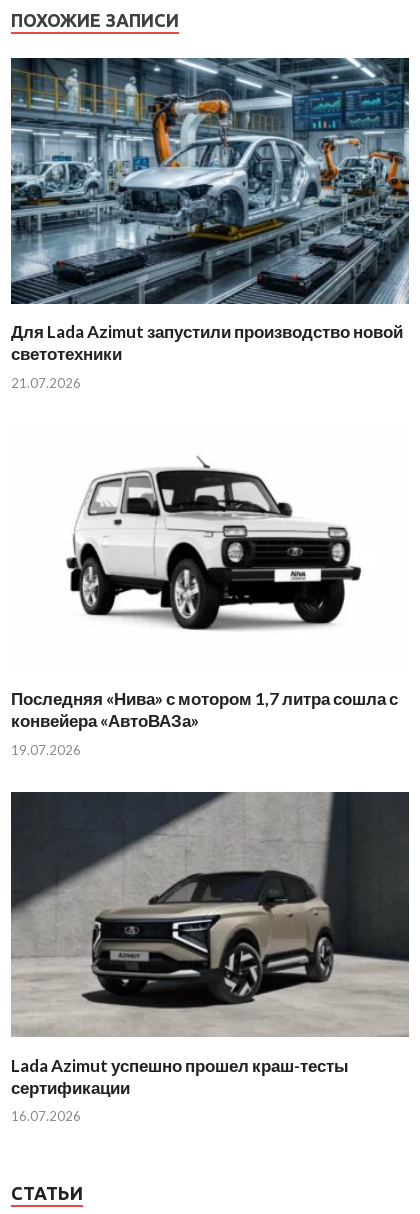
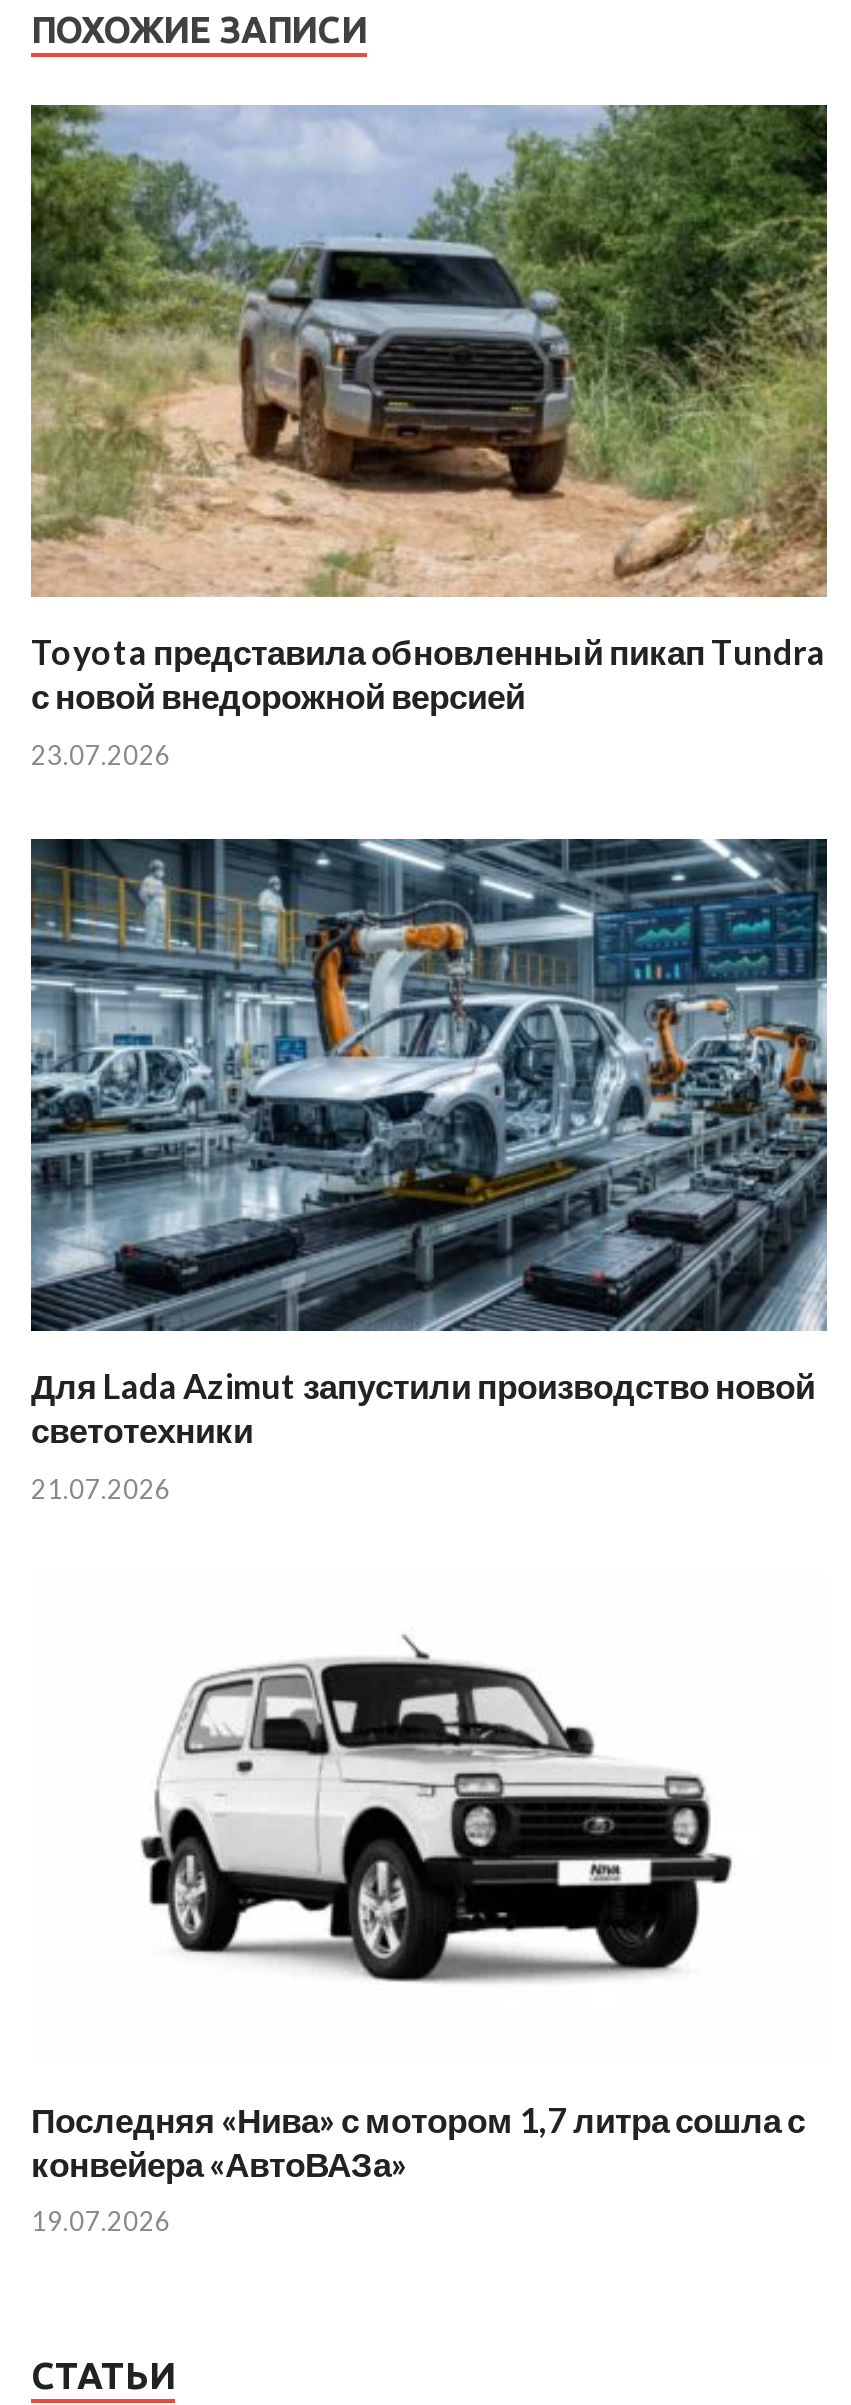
+ [image]
+ Toyota представила обновленный пикап Tundra
+ с новой внедорожной версией
+ 23.07.2026

moved down: [image] | Для Lada Azimut запустили производство новой | светотехники | 21.07.2026 | Последняя «Нива» с мотором 1,7 литра сошла с | конвейера «АвтоВАЗа» | 19.07.2026

- [image]
- Lada Azimut успешно прошел краш-тесты
- сертификации
- 16.07.2026
